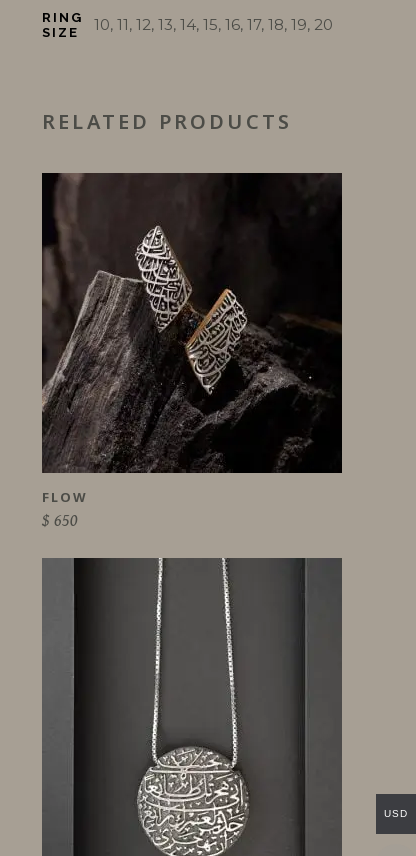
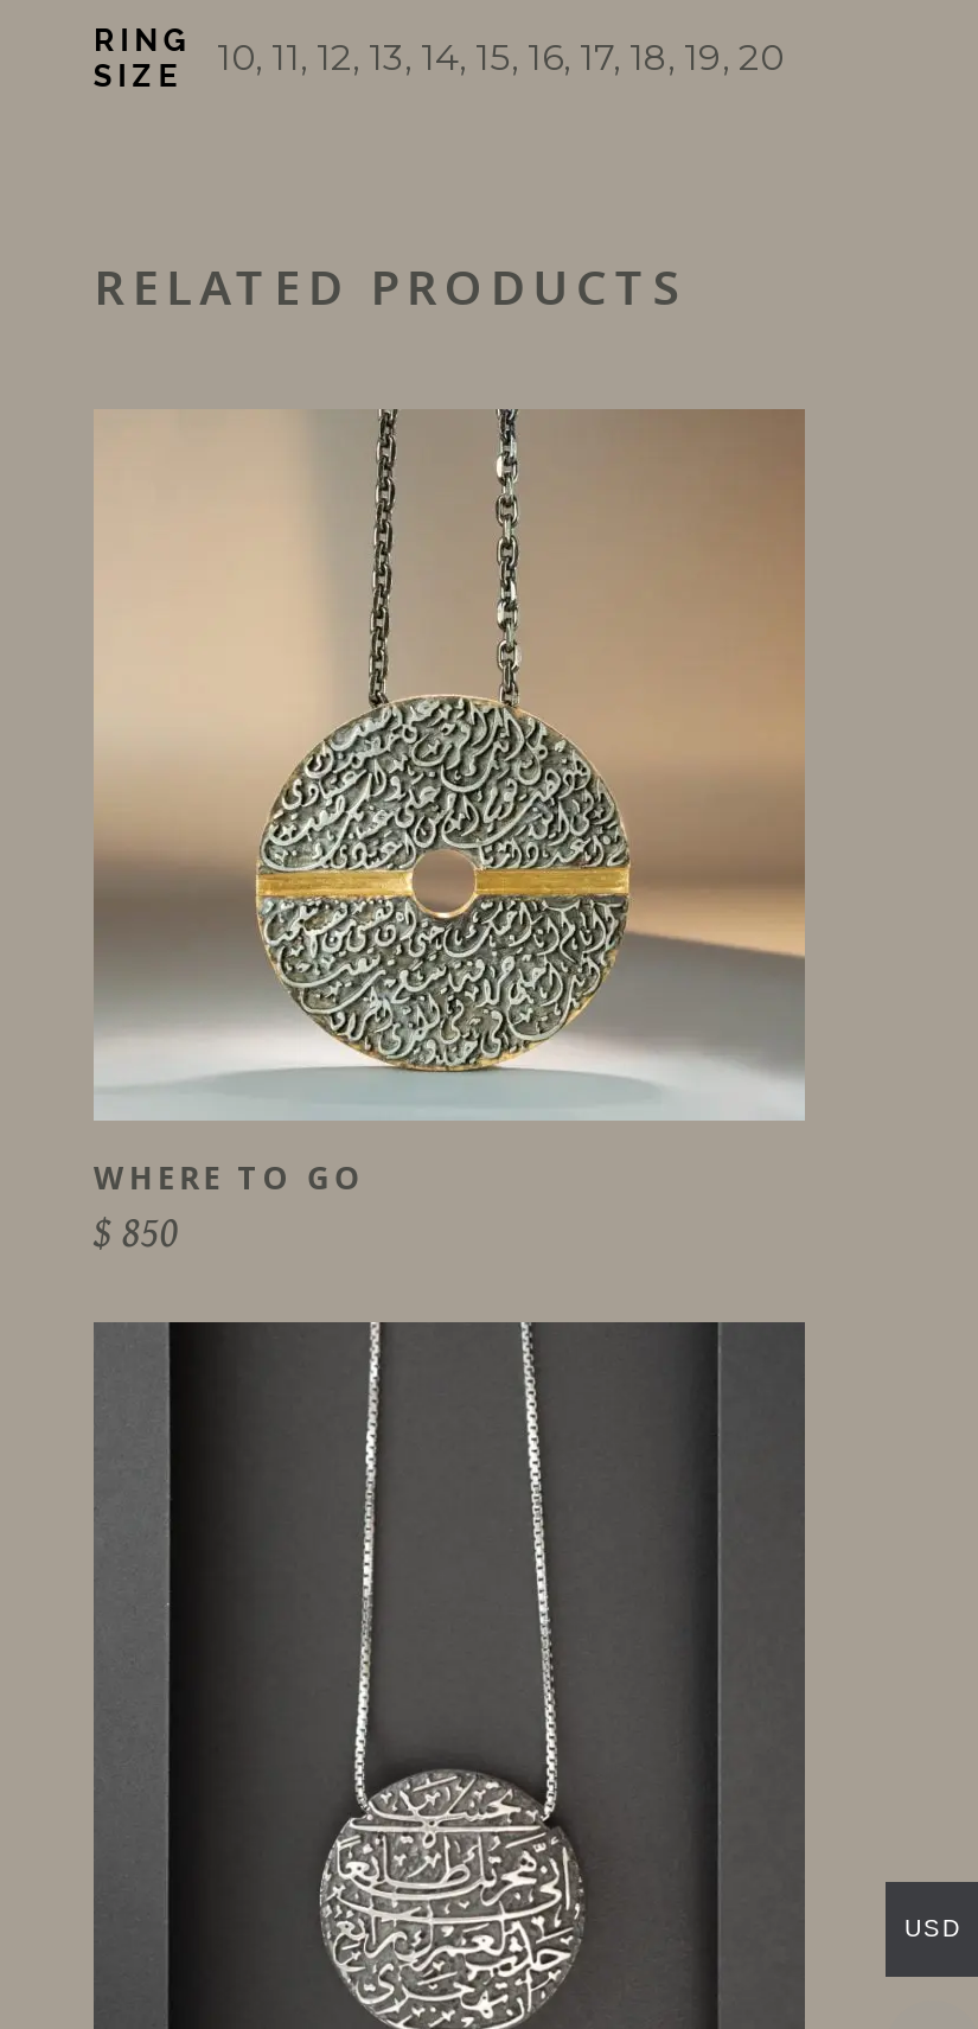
- [image]
- FLOW
- $650
+ [image]
+ WHERE TO GO
+ $850
